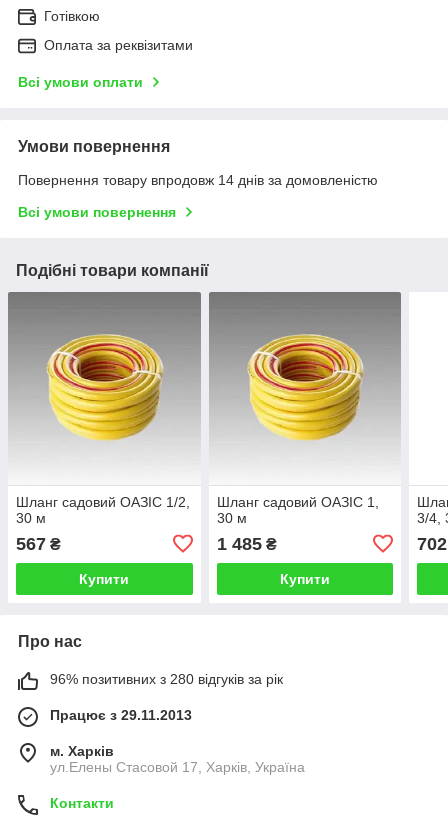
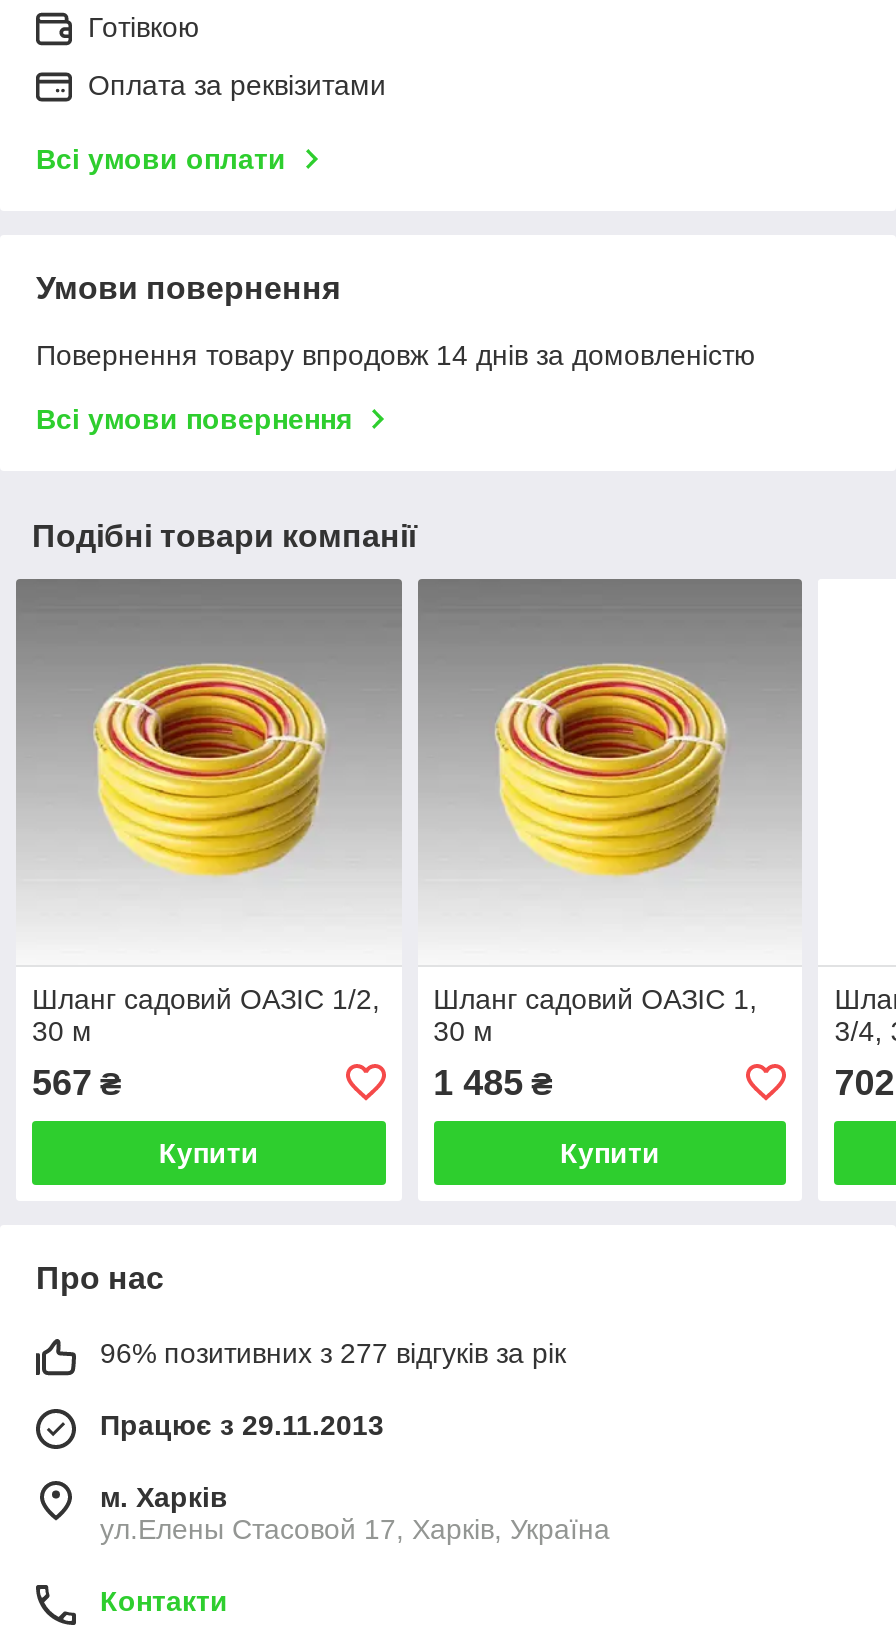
- 96% позитивних з 280 відгуків за рік
+ 96% позитивних з 277 відгуків за рік
